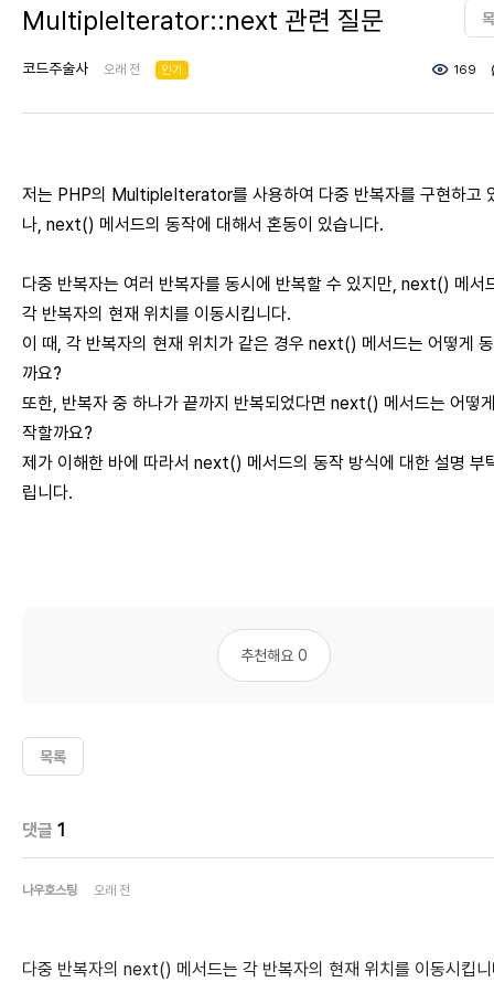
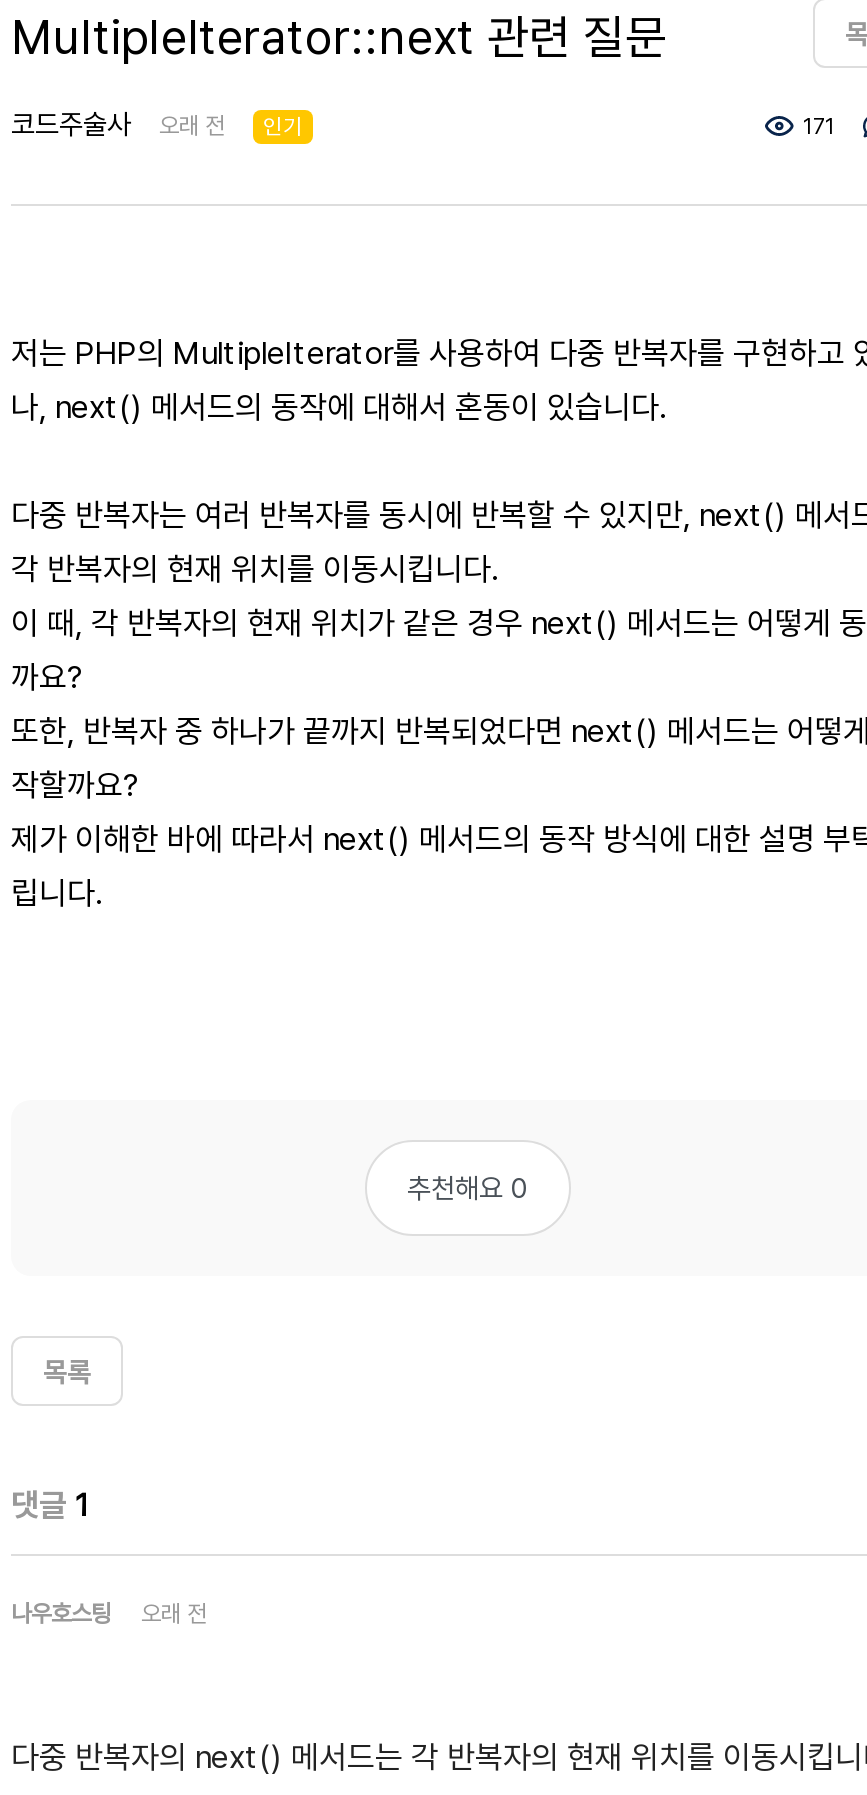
- 169
+ 171
